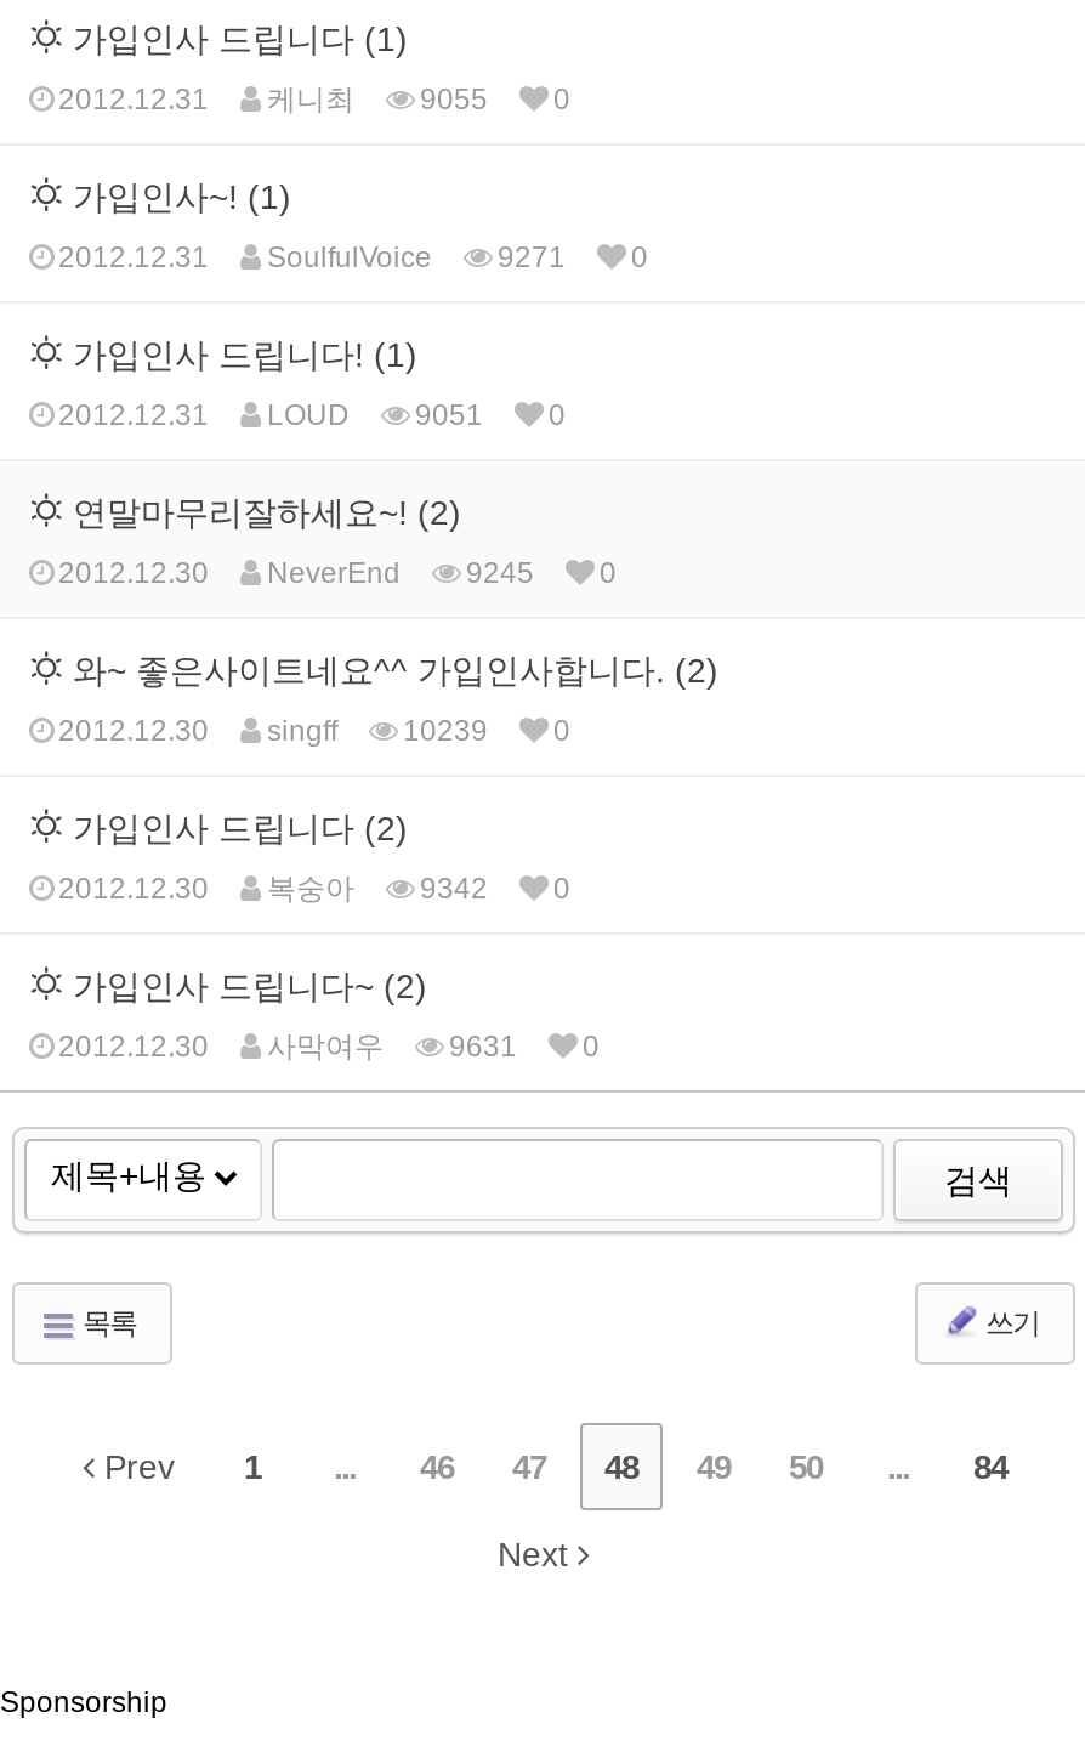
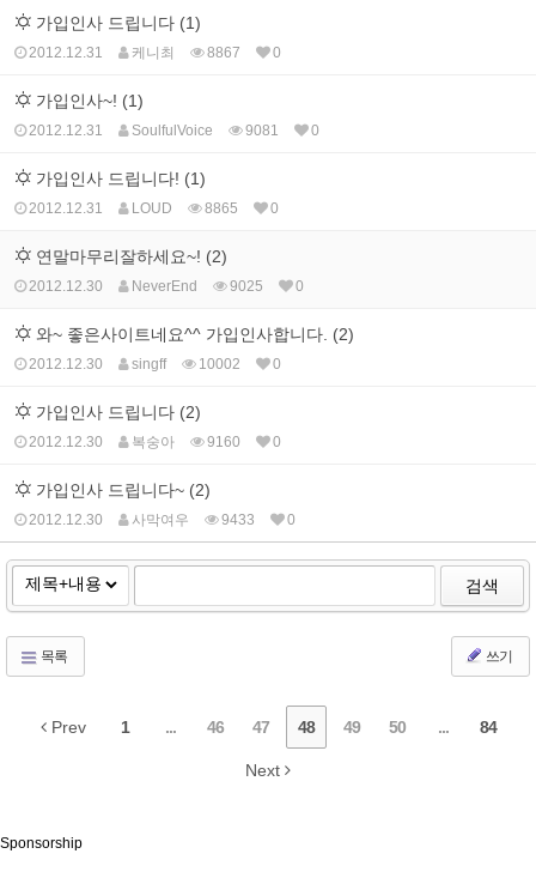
- 2012.12.31 케니최 9055 0
+ 2012.12.31 케니최 8867 0

- 2012.12.31 SoulfulVoice 9271 0
+ 2012.12.31 SoulfulVoice 9081 0

- 2012.12.31 LOUD 9051 0
+ 2012.12.31 LOUD 8865 0

- 2012.12.30 NeverEnd 9245 0
+ 2012.12.30 NeverEnd 9025 0

- 2012.12.30 singff 10239 0
+ 2012.12.30 singff 10002 0

- 2012.12.30 복숭아 9342 0
+ 2012.12.30 복숭아 9160 0

- 2012.12.30 사막여우 9631 0
+ 2012.12.30 사막여우 9433 0
